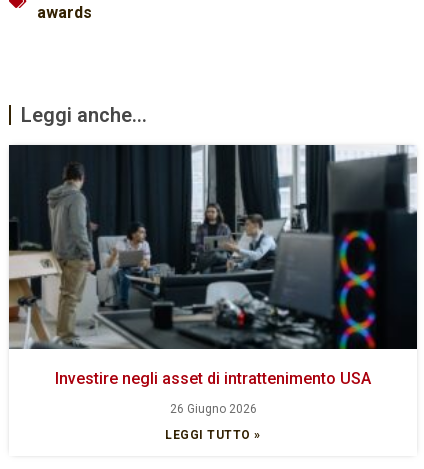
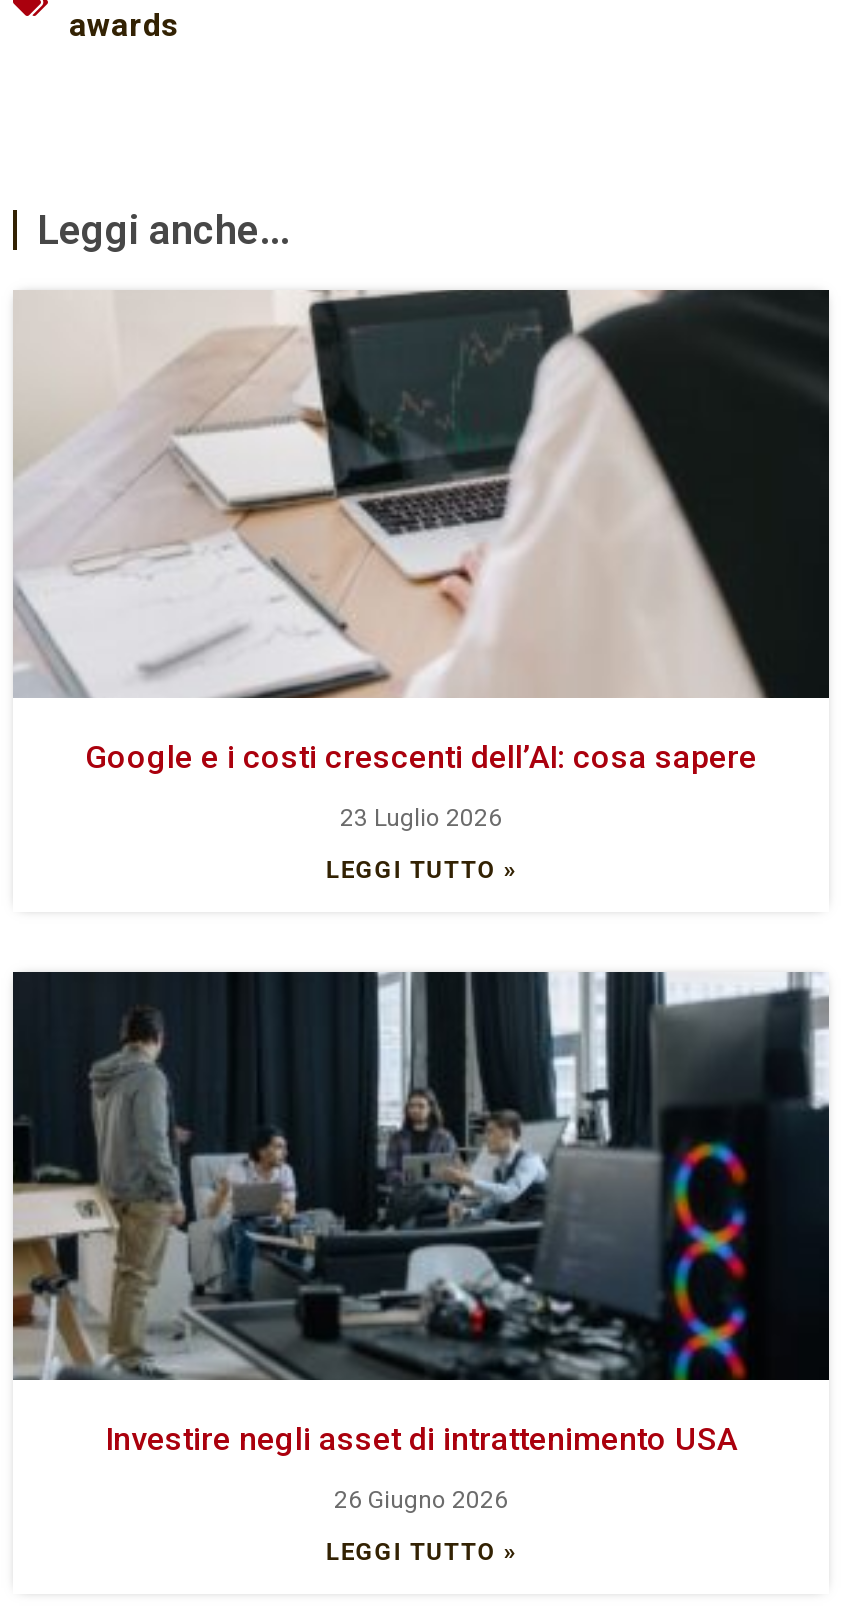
+ [image]
+ Google e i costi crescenti dell’AI: cosa sapere
+ 23 Luglio 2026
+ LEGGI TUTTO »
